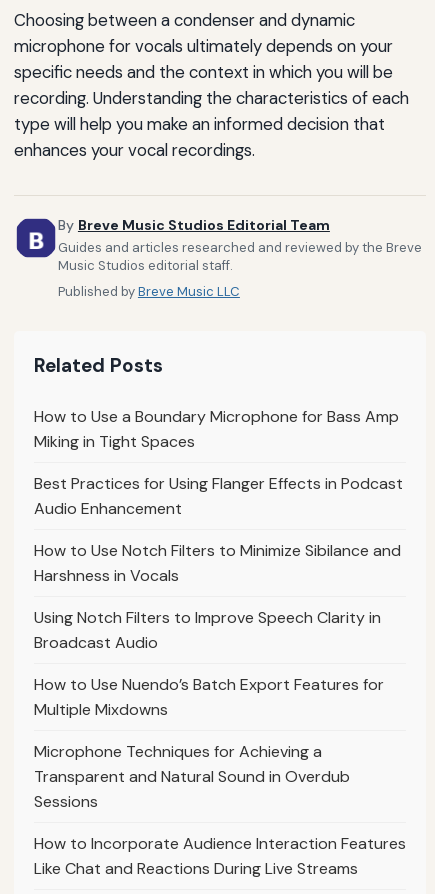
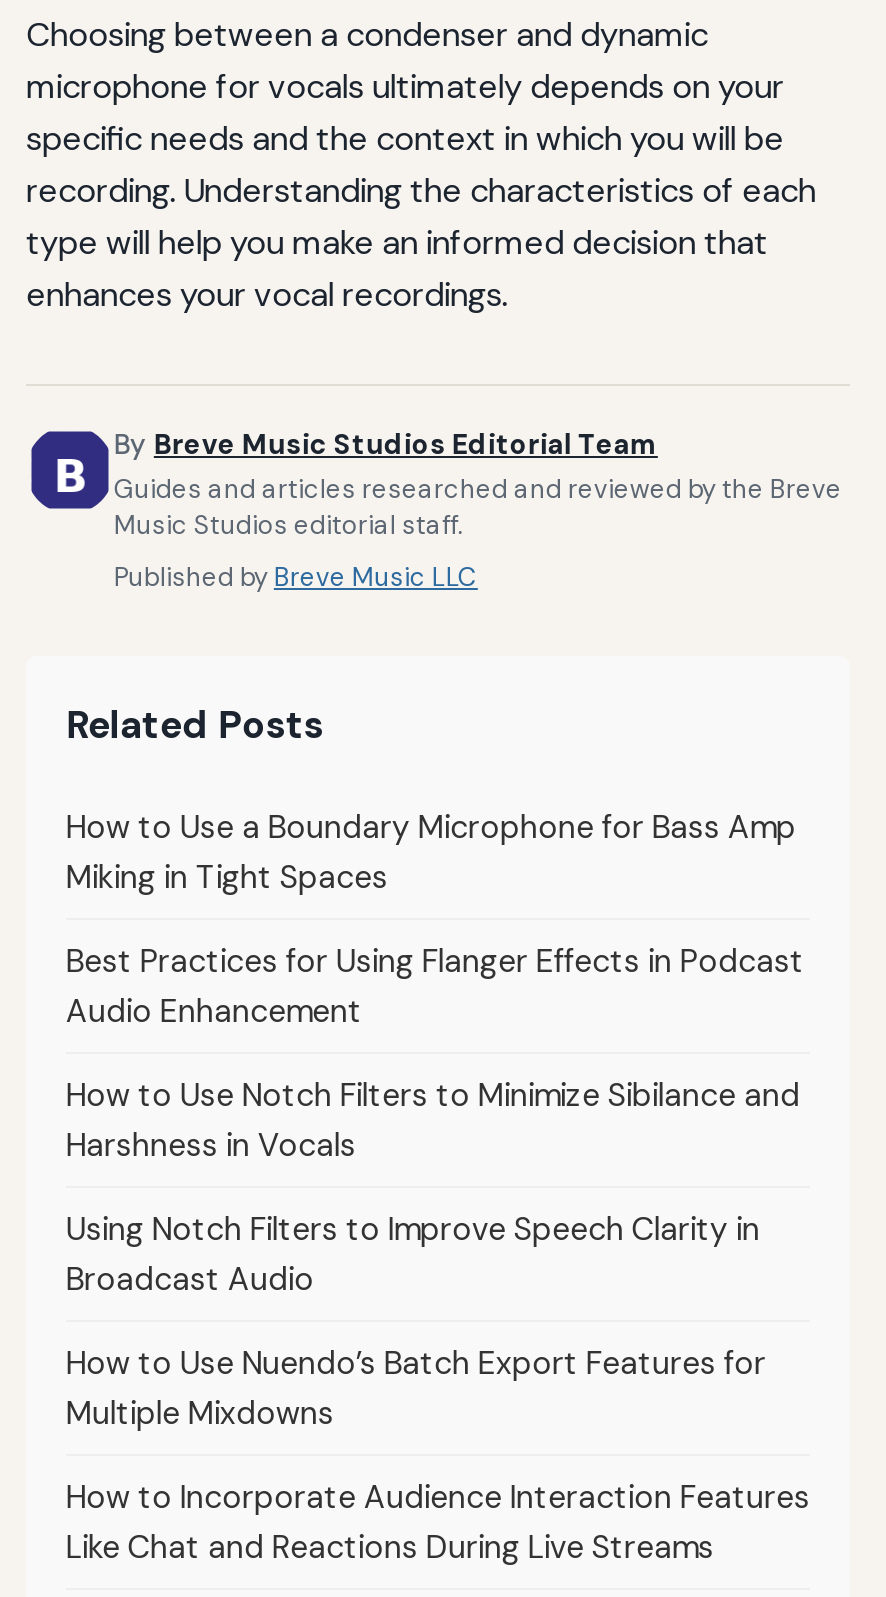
- Microphone Techniques for Achieving a
- Transparent and Natural Sound in Overdub
- Sessions
